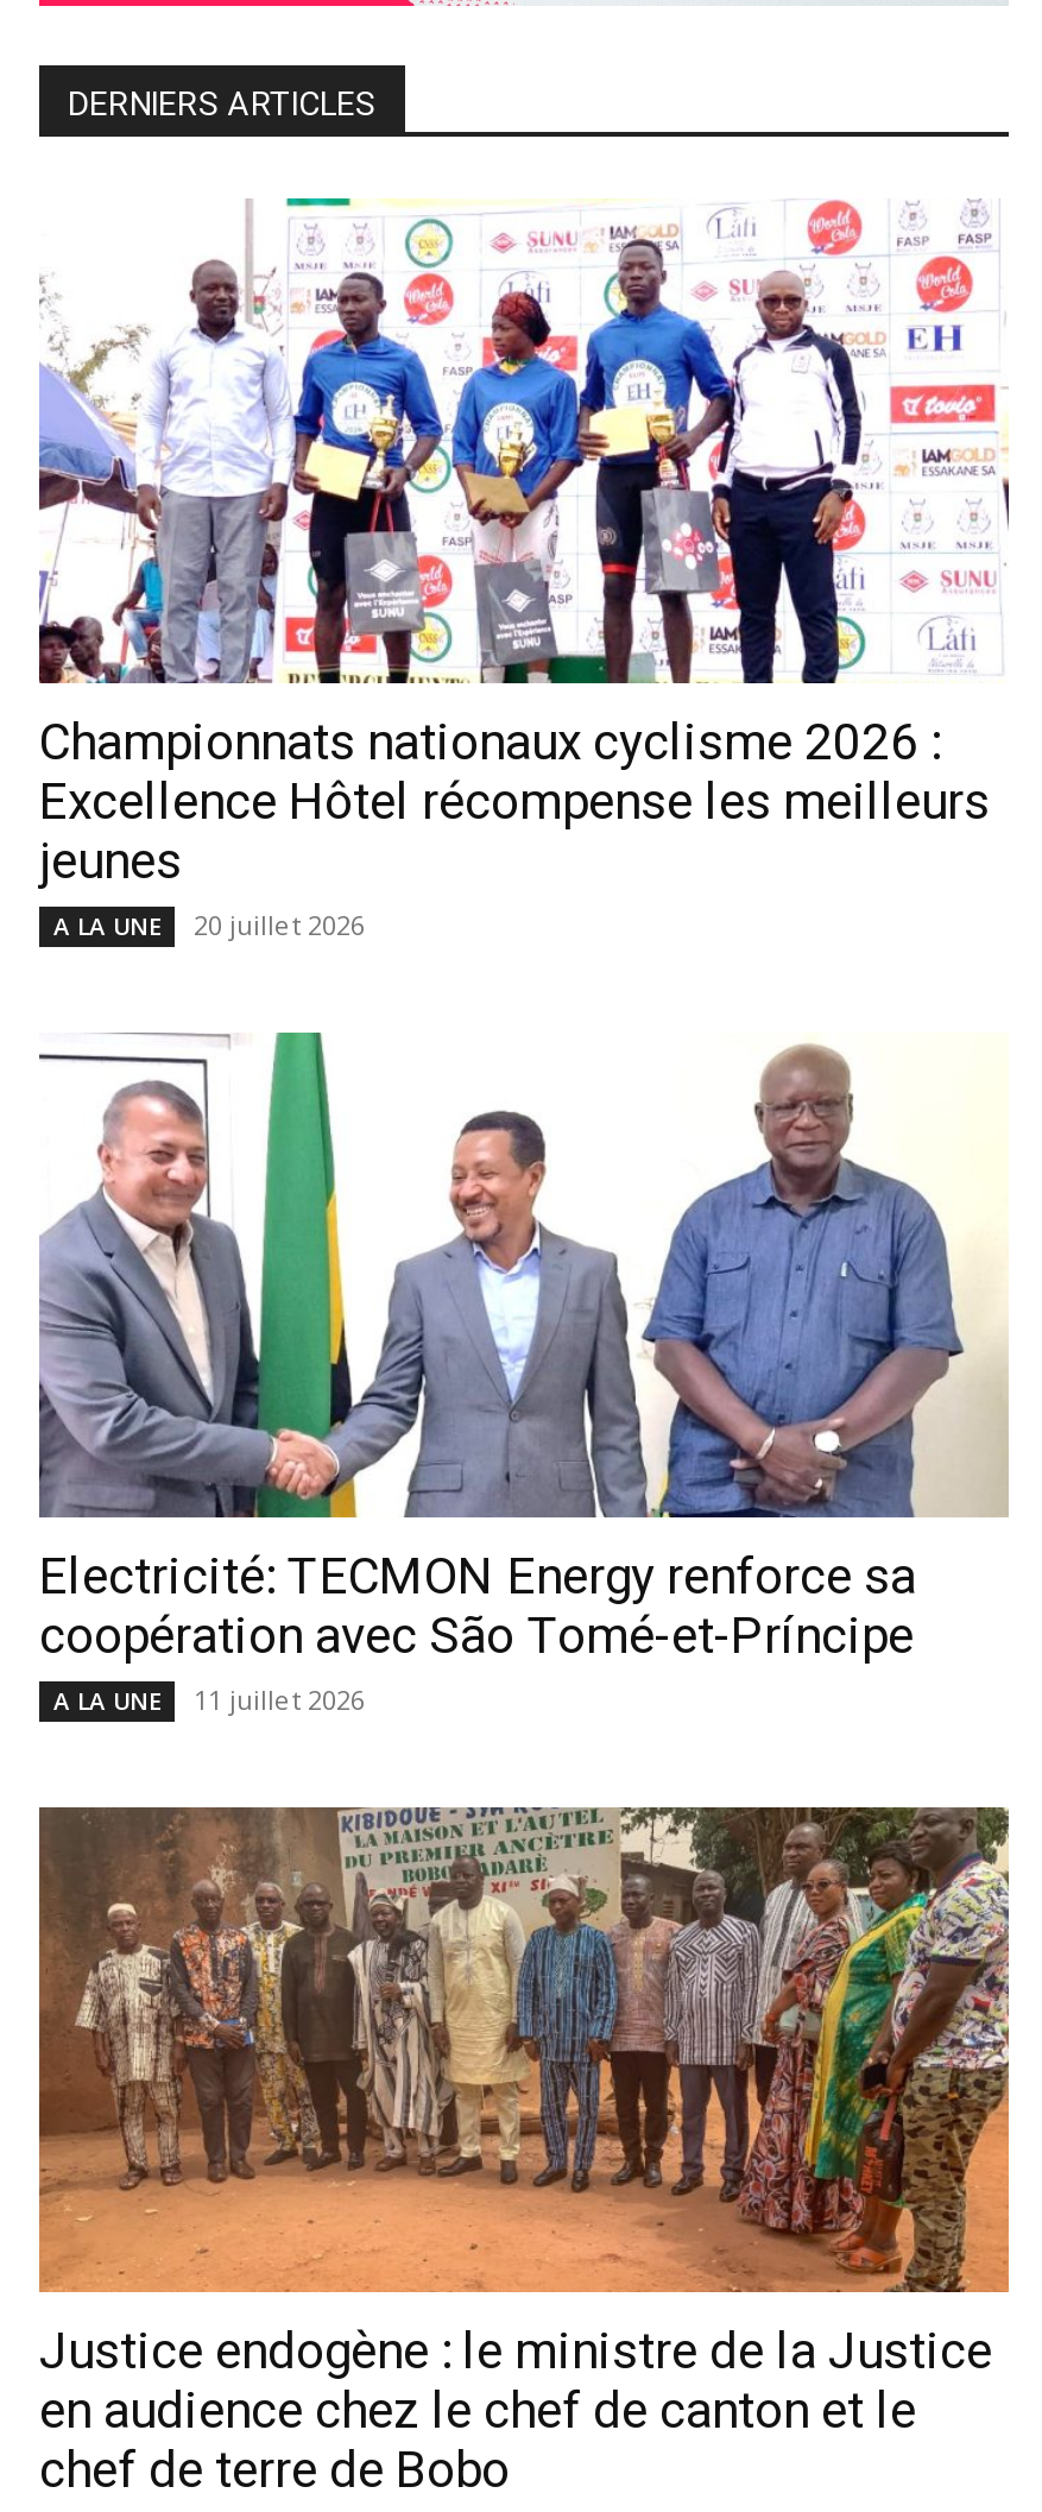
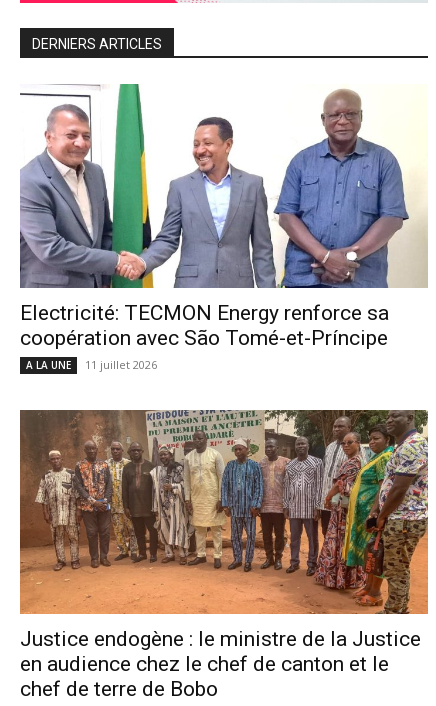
- [image]
- Championnats nationaux cyclisme 2026 :
- Excellence Hôtel récompense les meilleurs
- jeunes
- A LA UNE
- 20 juillet 2026
